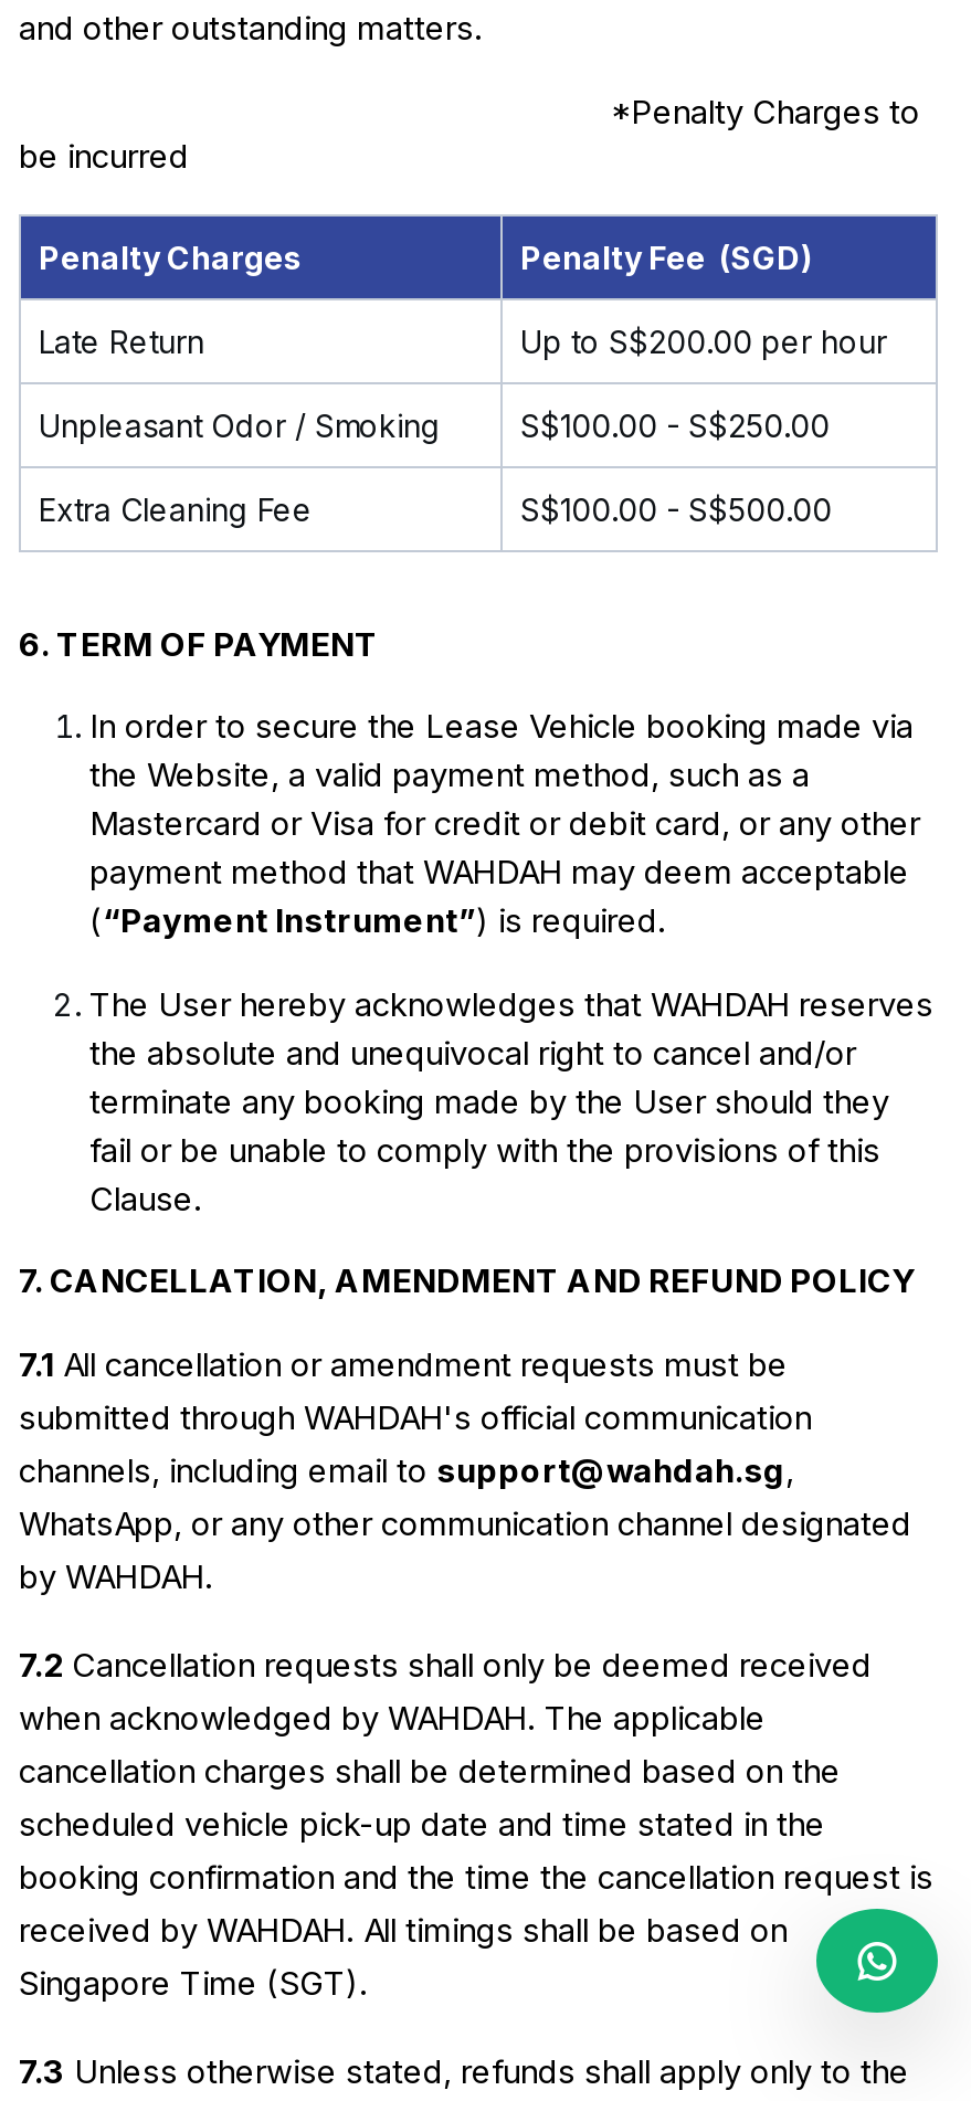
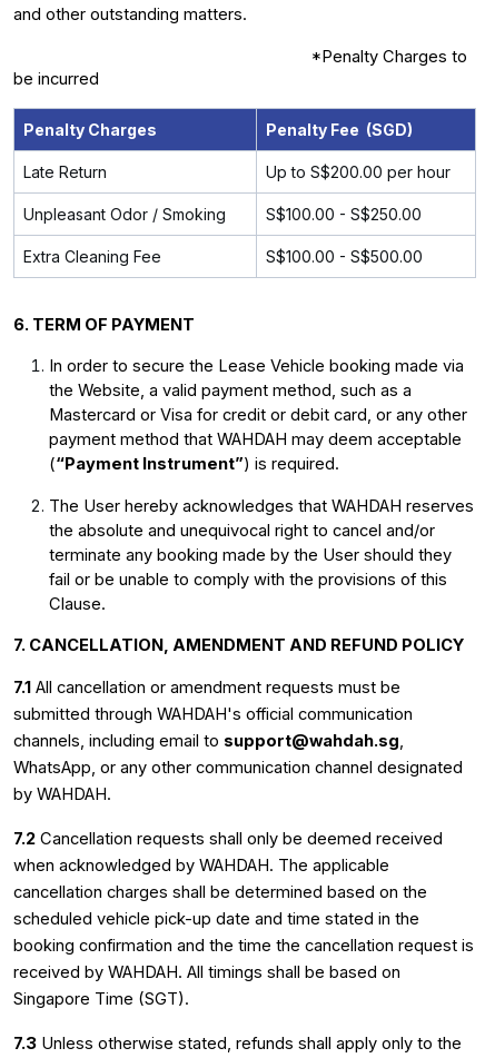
- [image]
